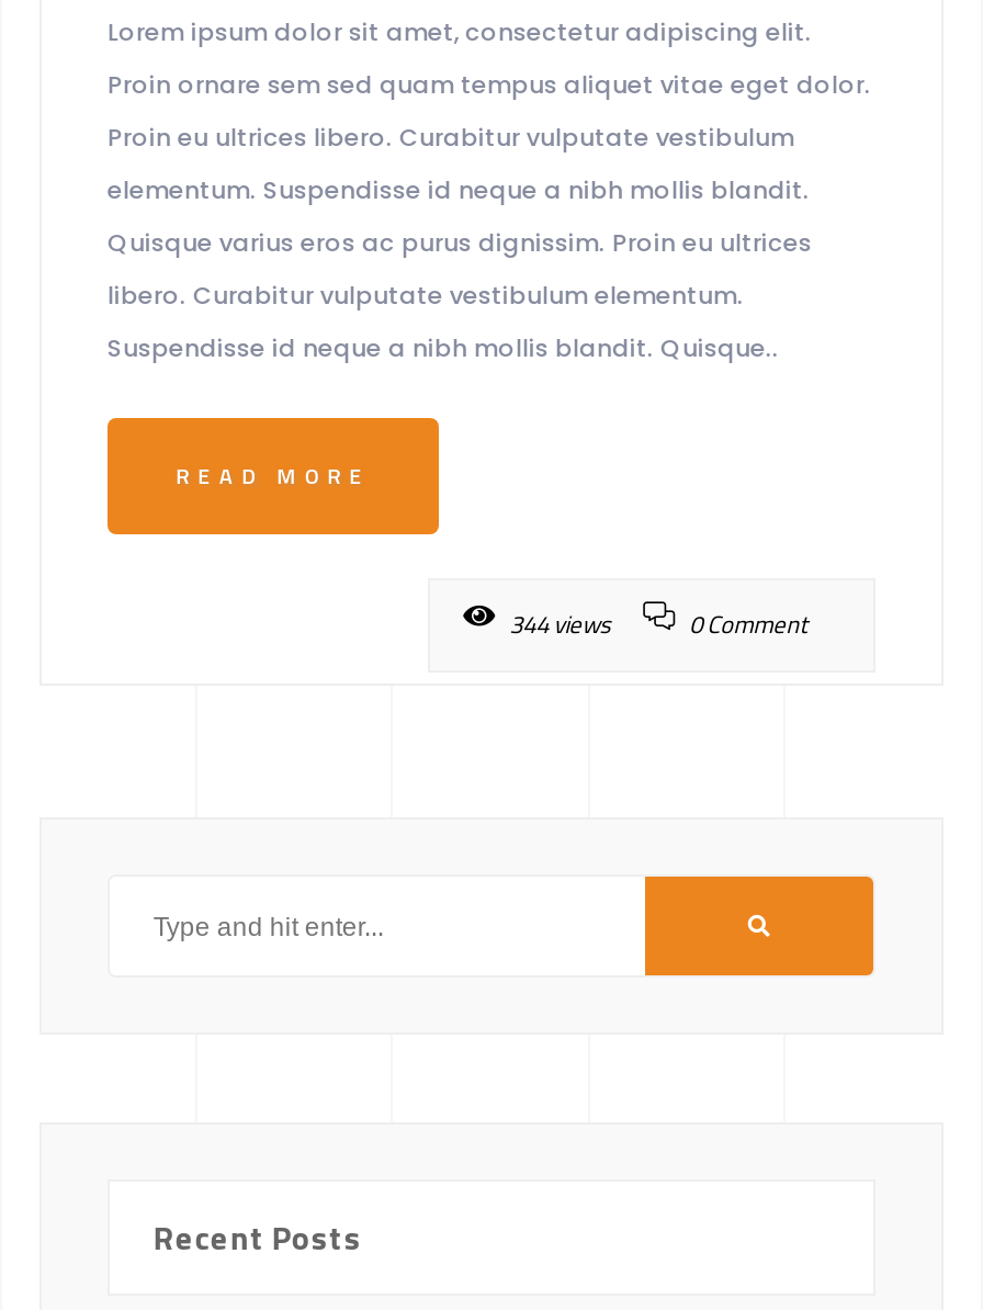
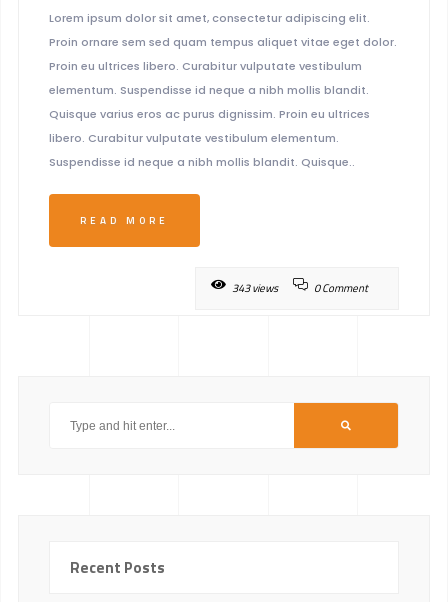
- 344 views
+ 343 views
